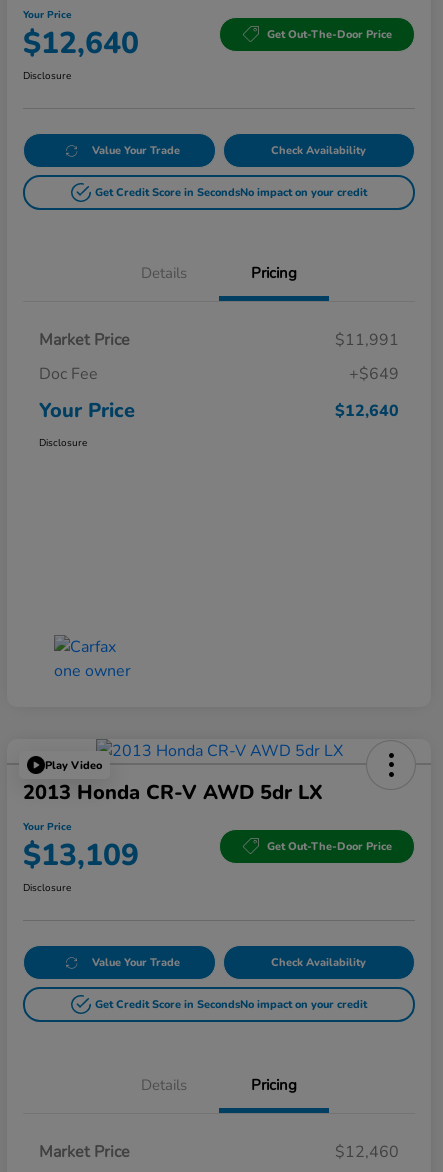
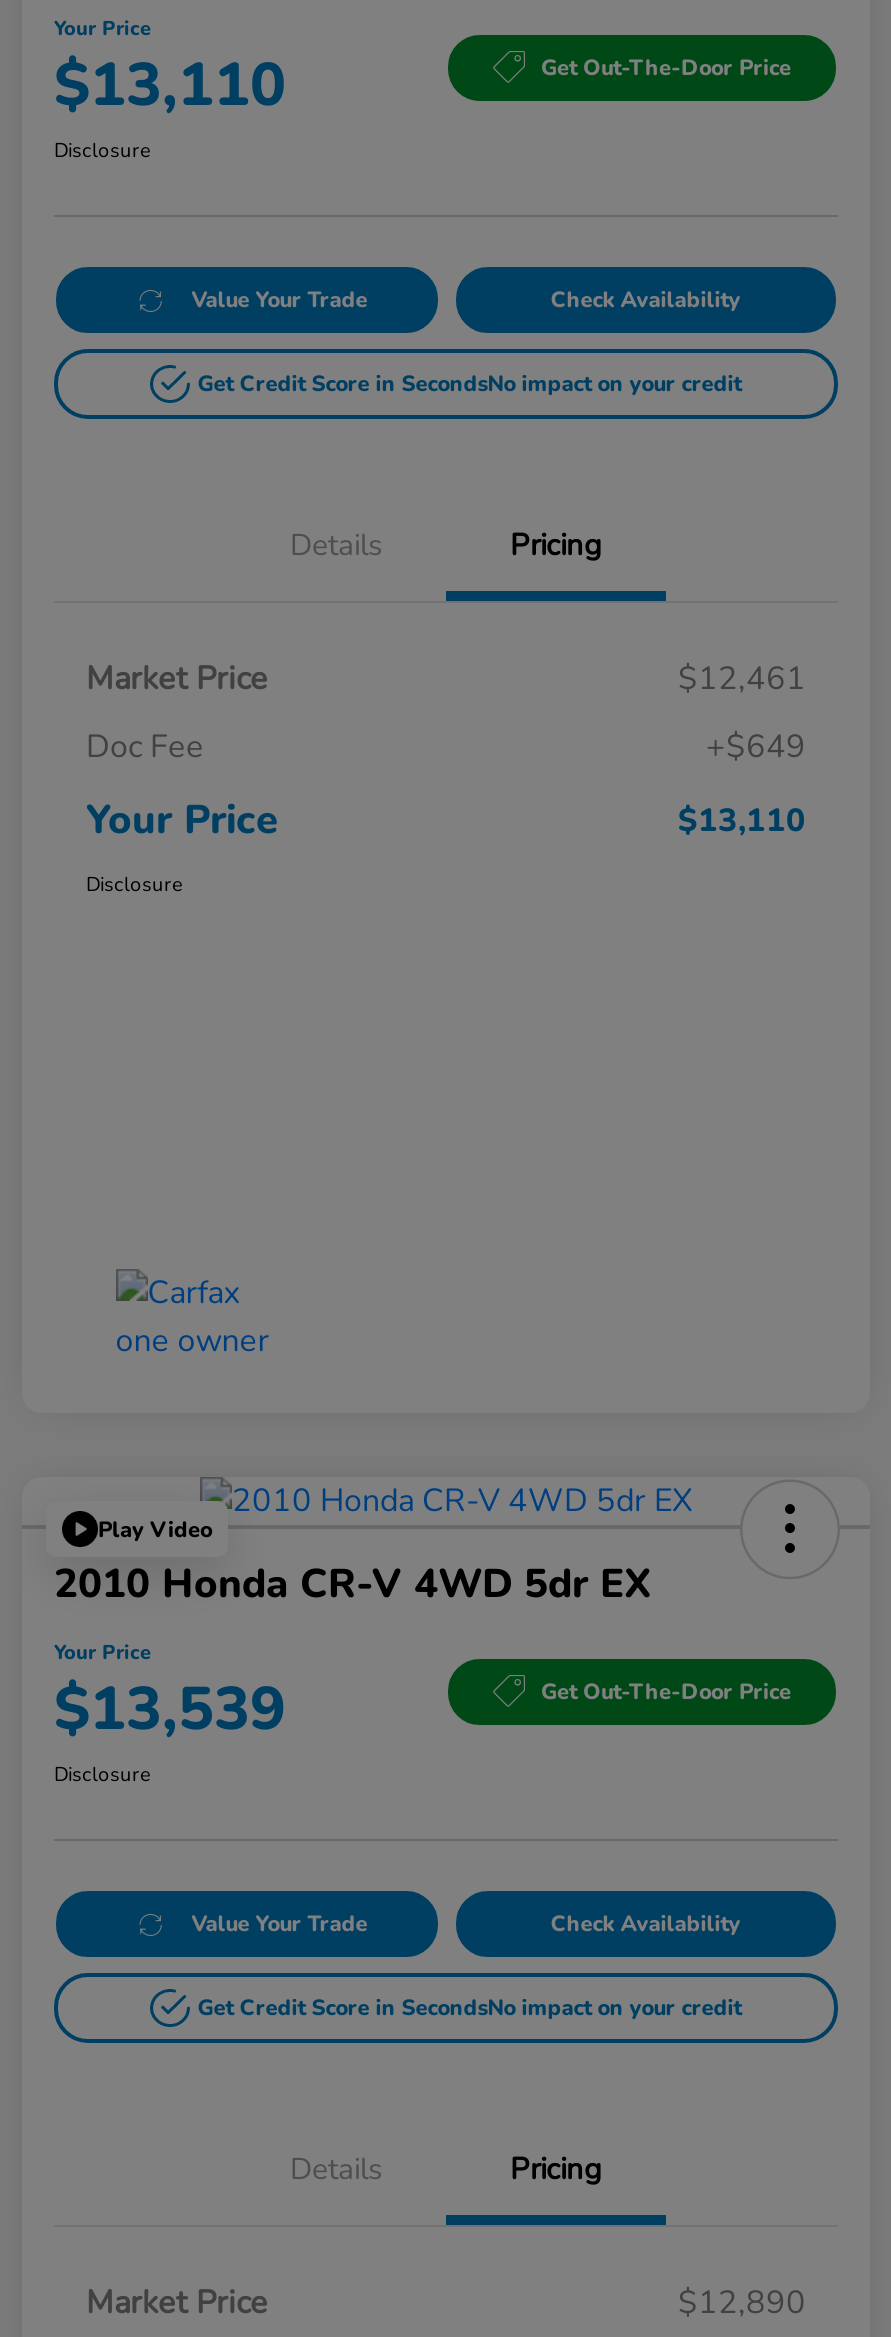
- $12,640
+ $13,110

- $11,991
+ $12,461

- $12,640
+ $13,110

- 2013 Honda CR-V AWD 5dr LX
+ 2010 Honda CR-V 4WD 5dr EX

- $13,109
+ $13,539

- $12,460
+ $12,890
